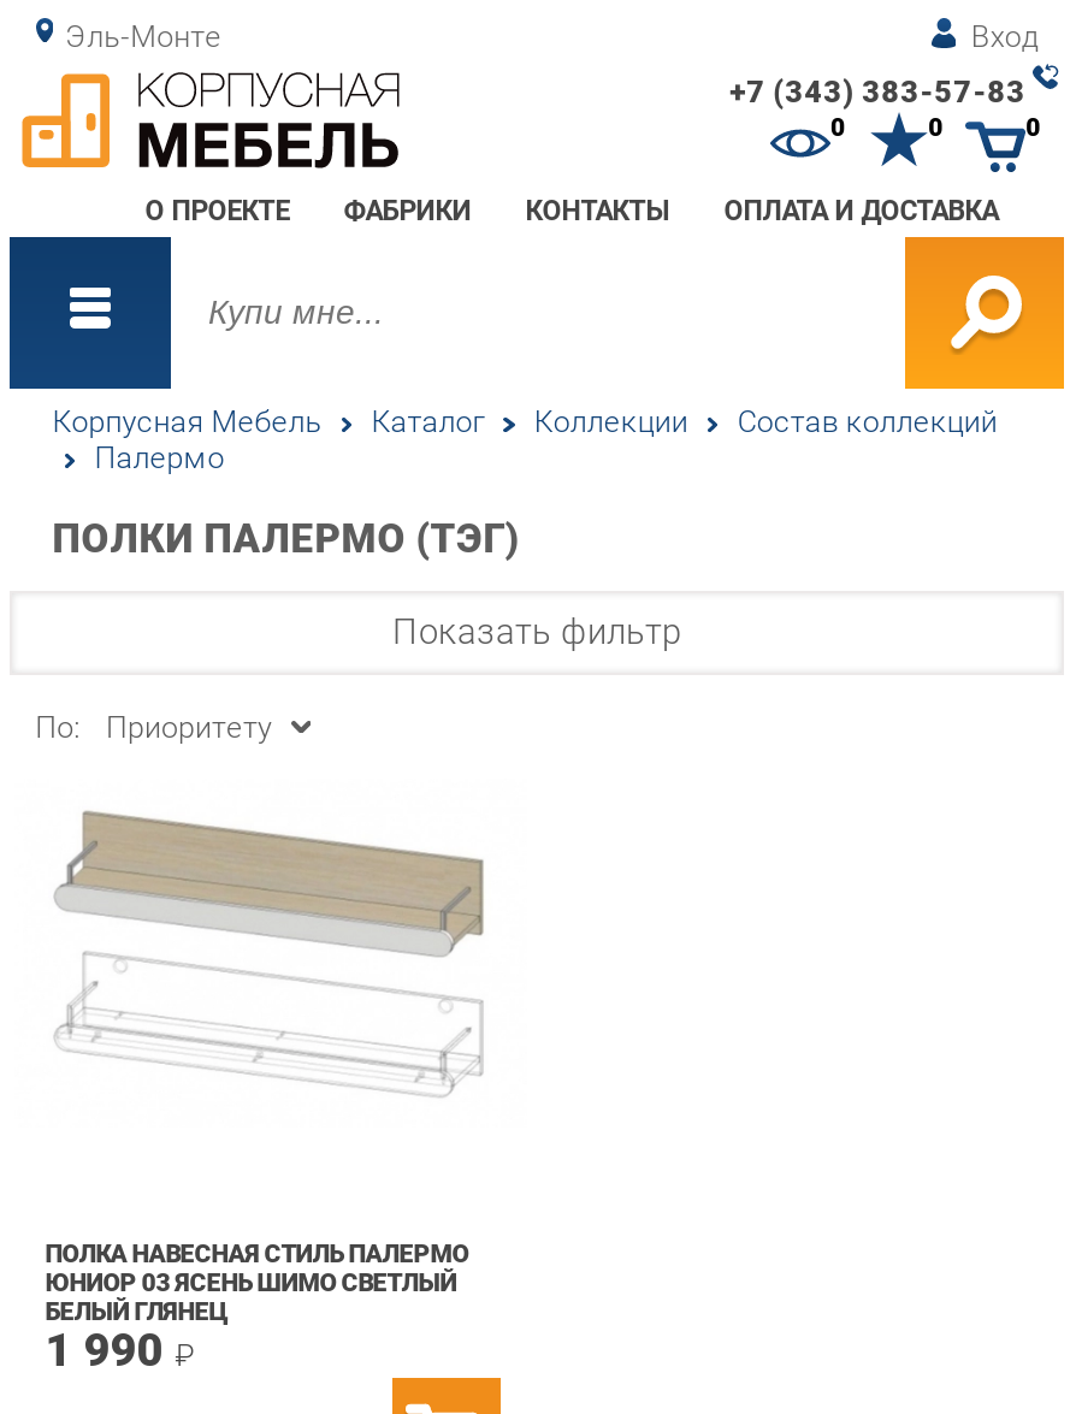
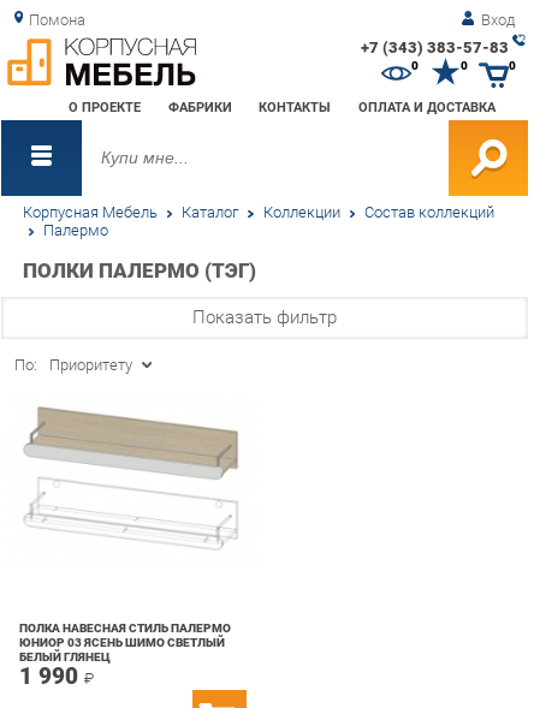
- Эль-Монте
+ Помона
